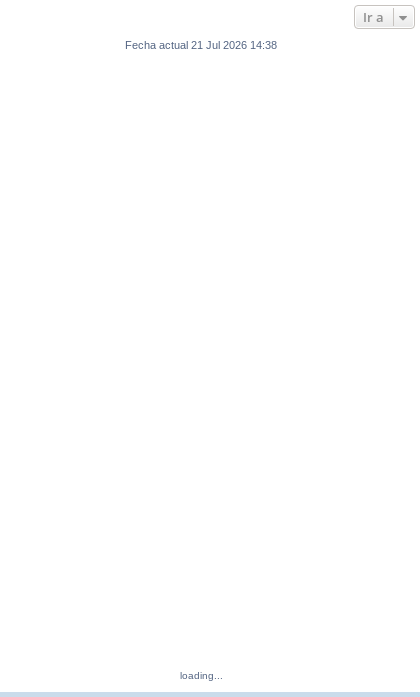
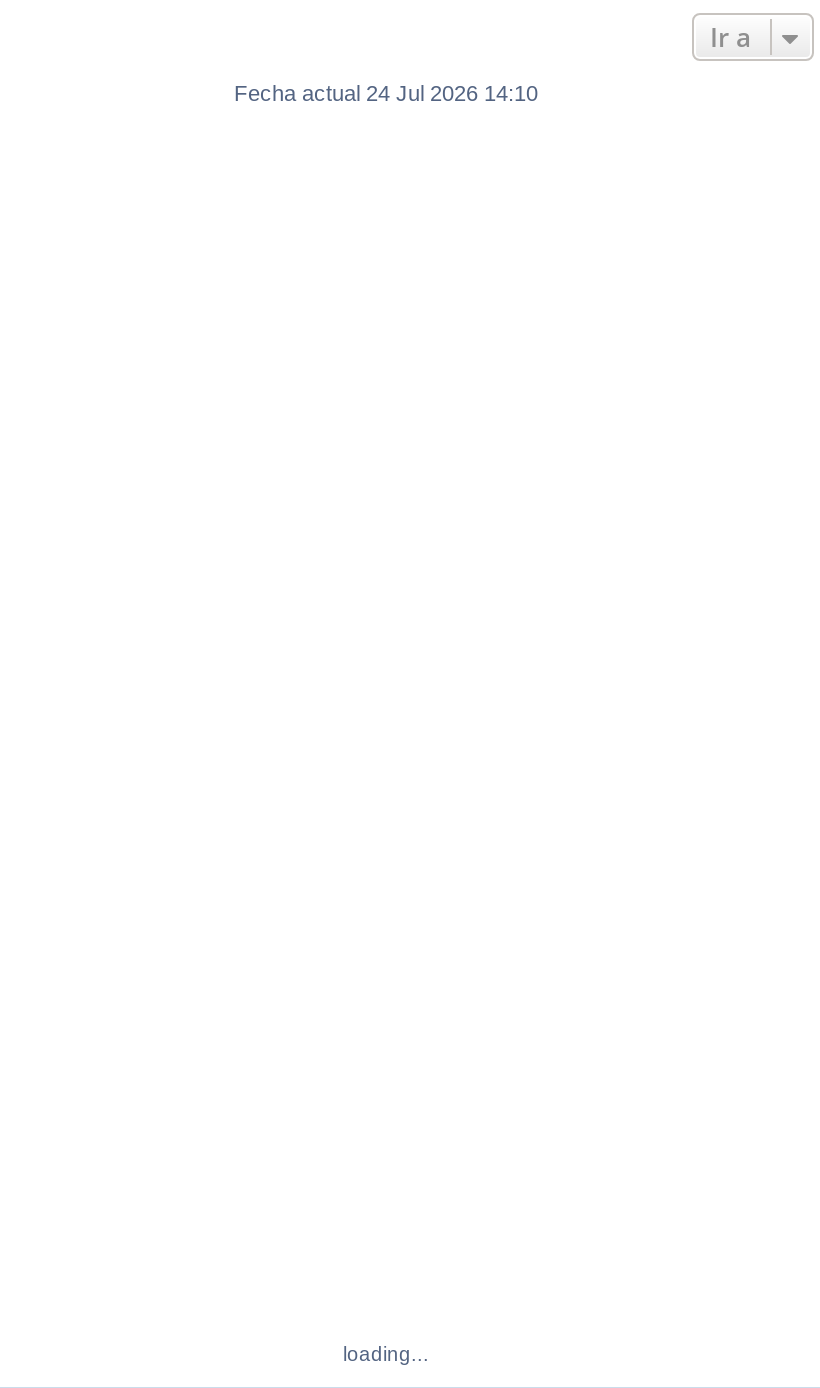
- Fecha actual 21 Jul 2026 14:38
+ Fecha actual 24 Jul 2026 14:10
